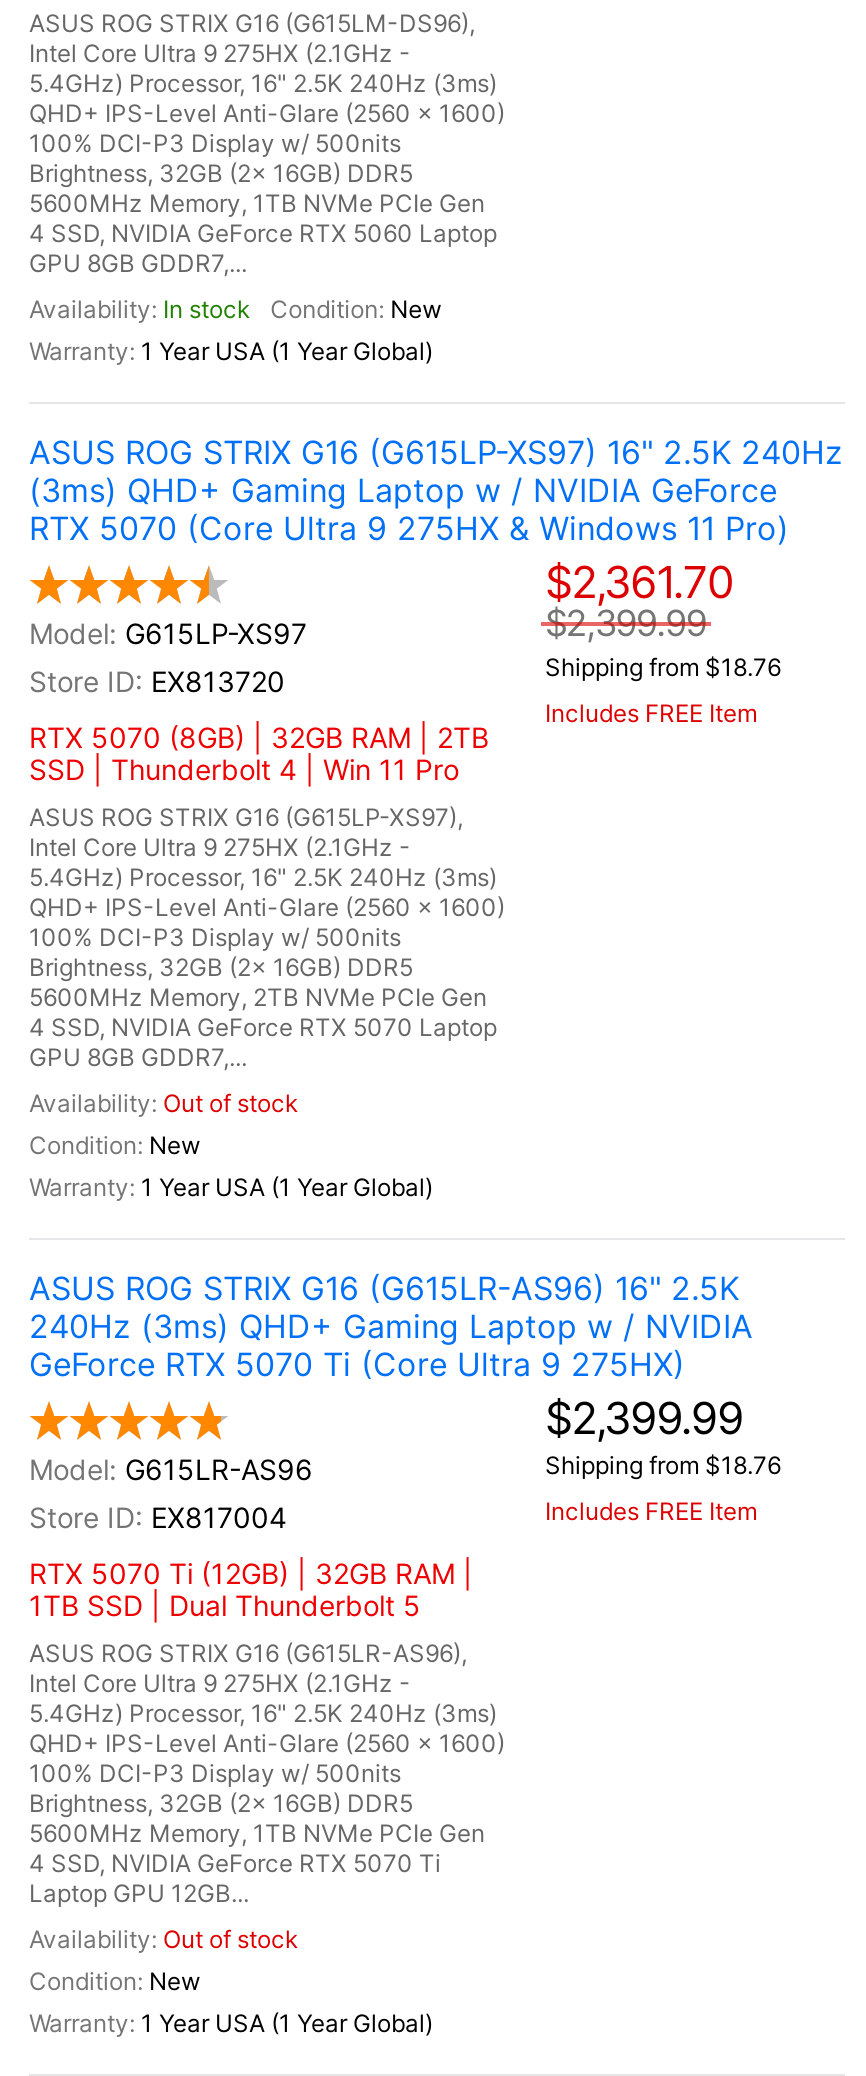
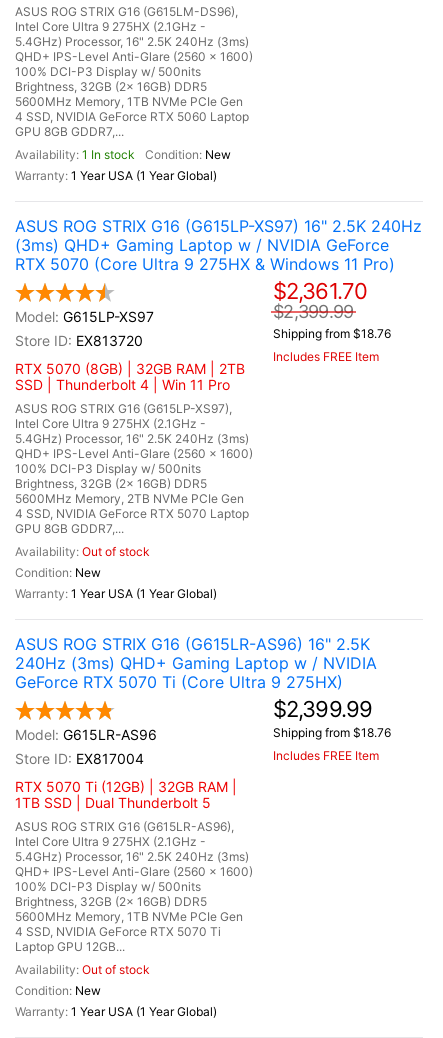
- In stock
+ 1 In stock
